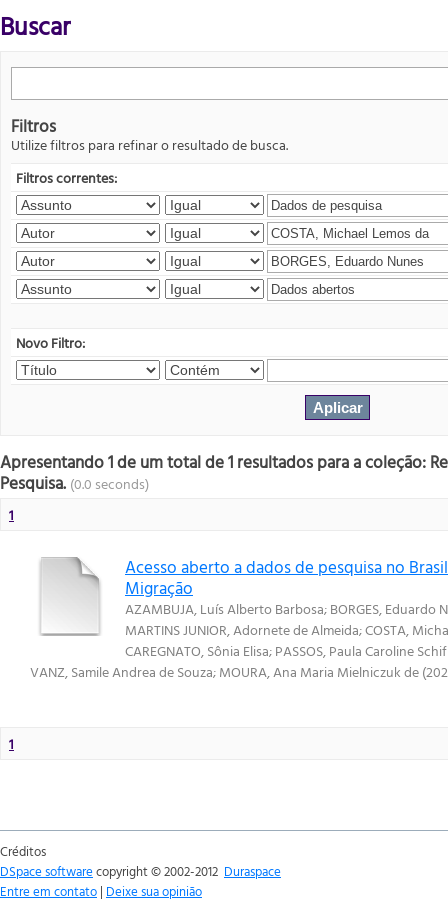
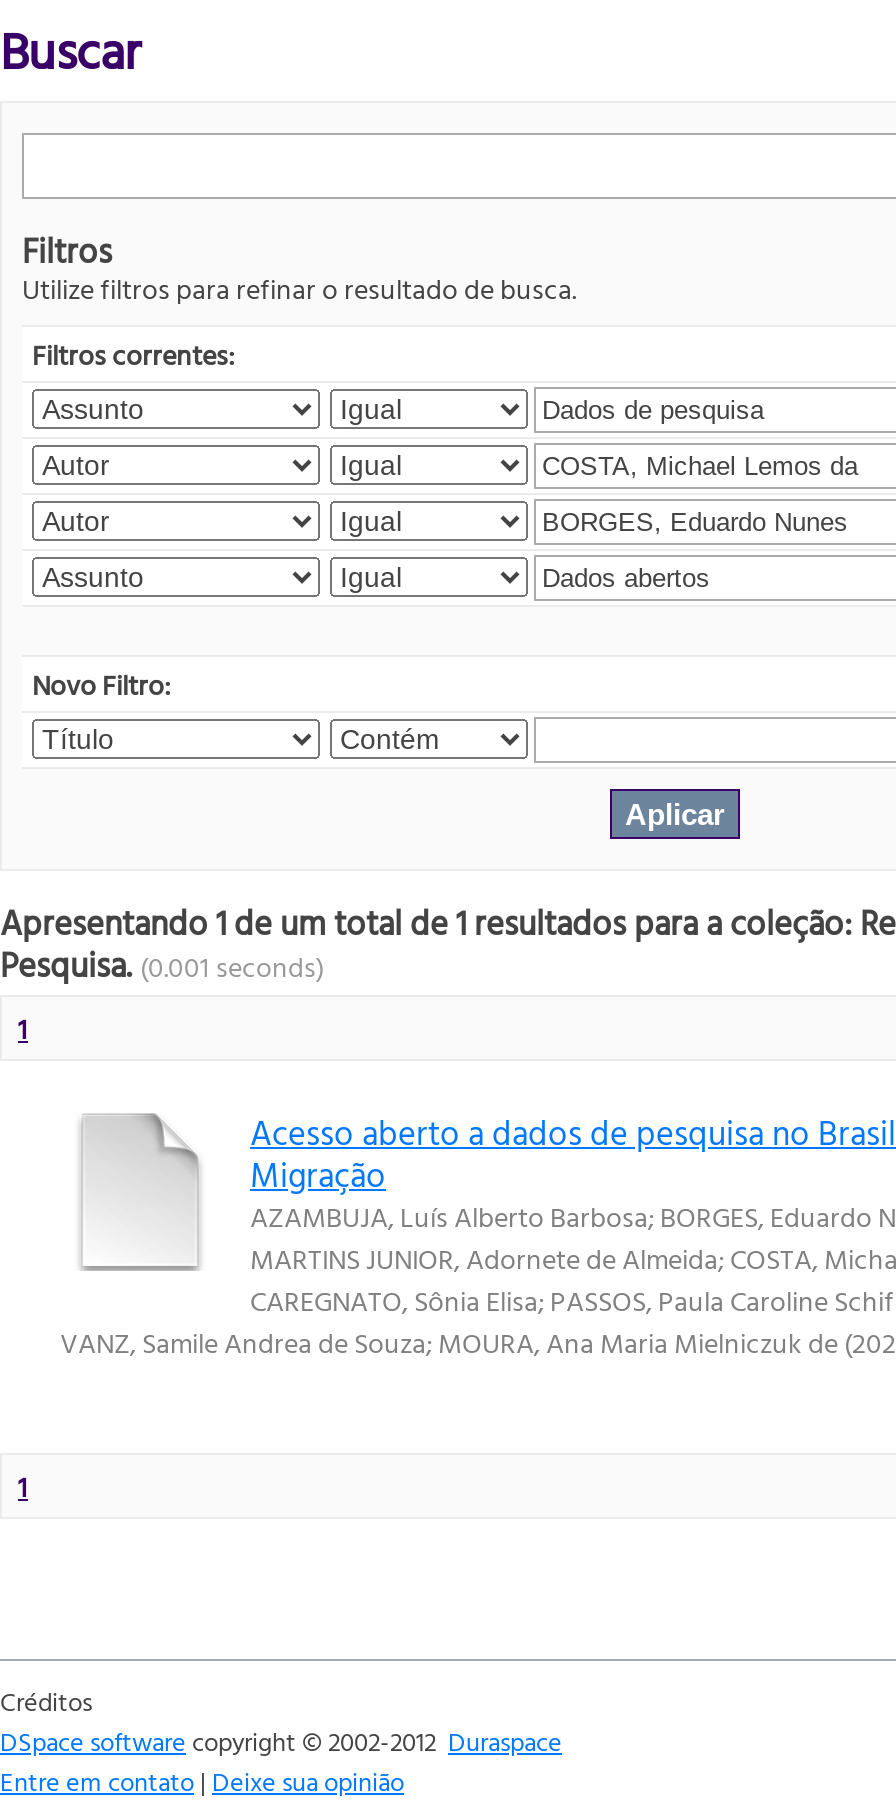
- Pesquisa. (0.0 seconds)
+ Pesquisa. (0.001 seconds)
